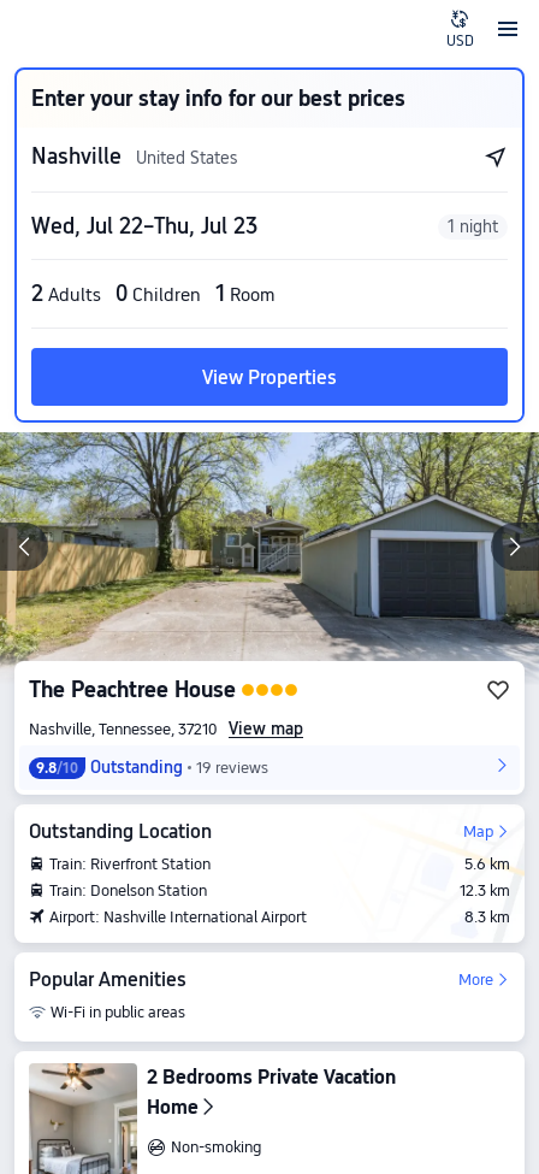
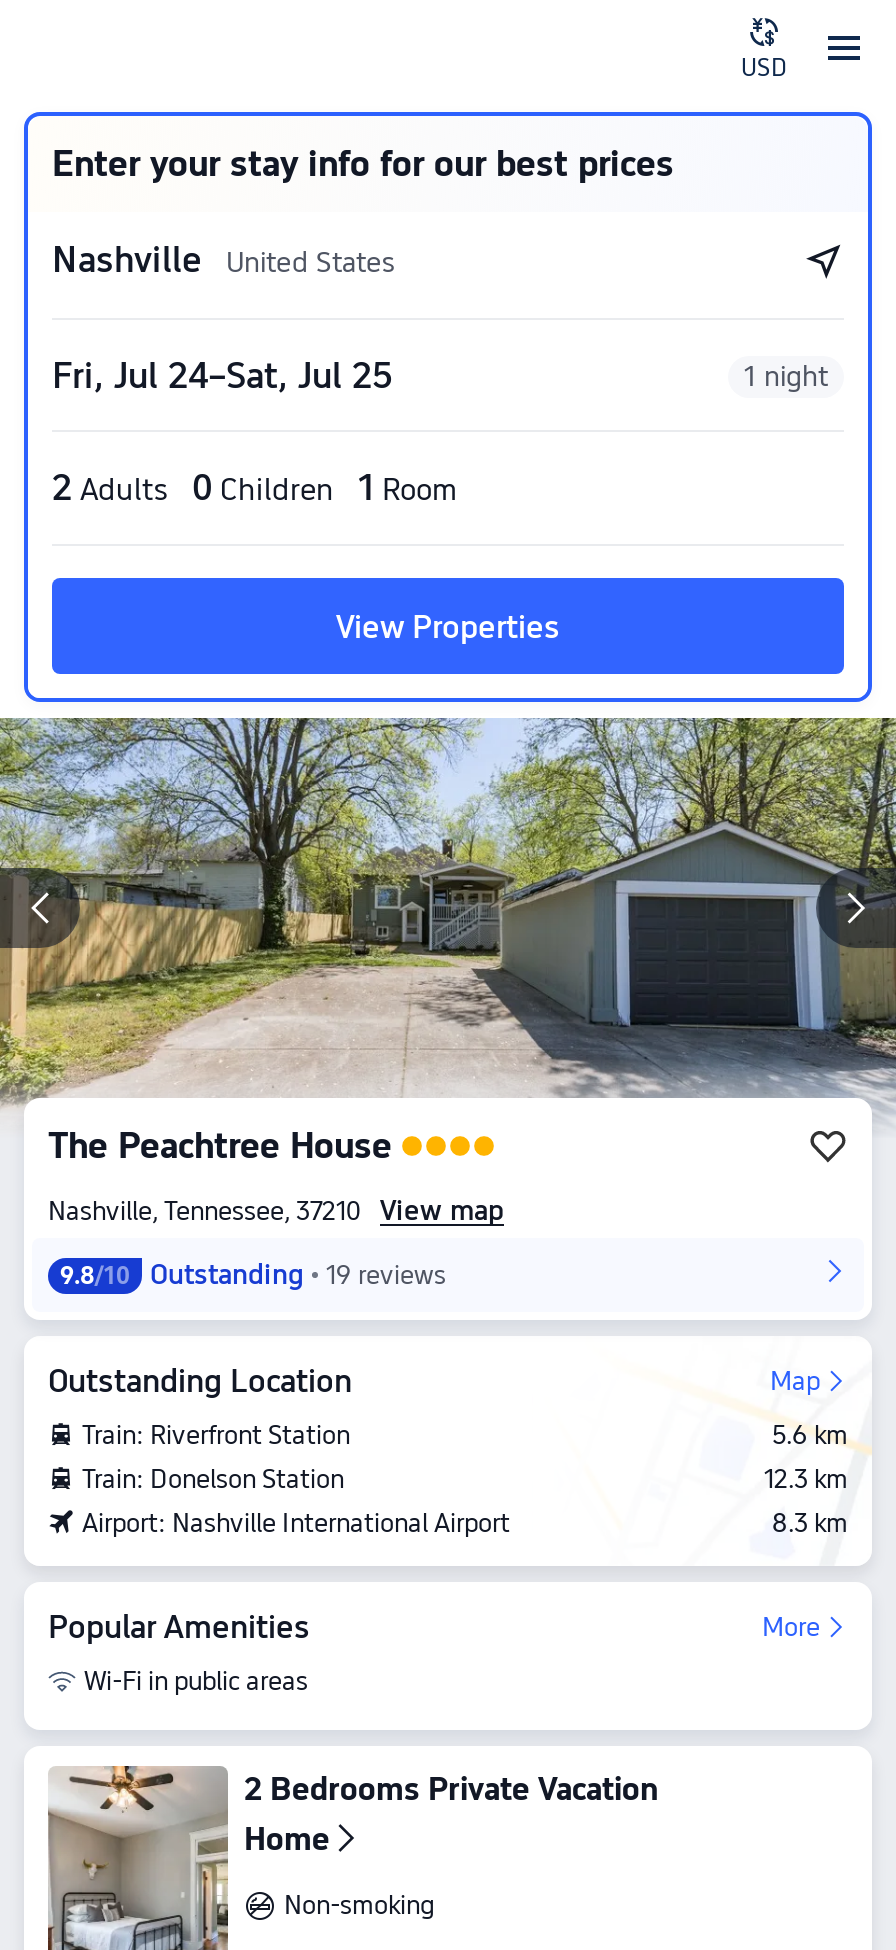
- Wed, Jul 22–Thu, Jul 23
+ Fri, Jul 24–Sat, Jul 25
